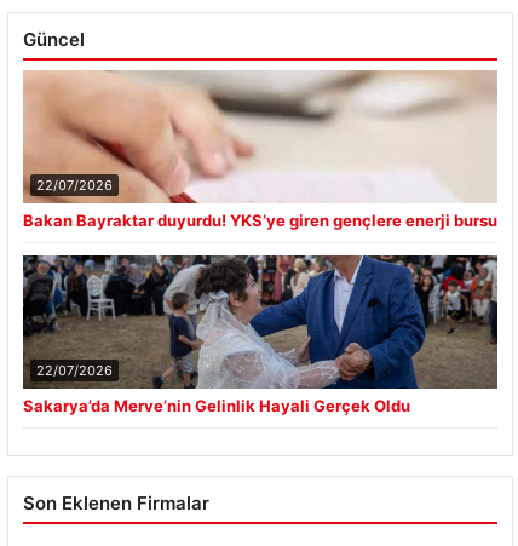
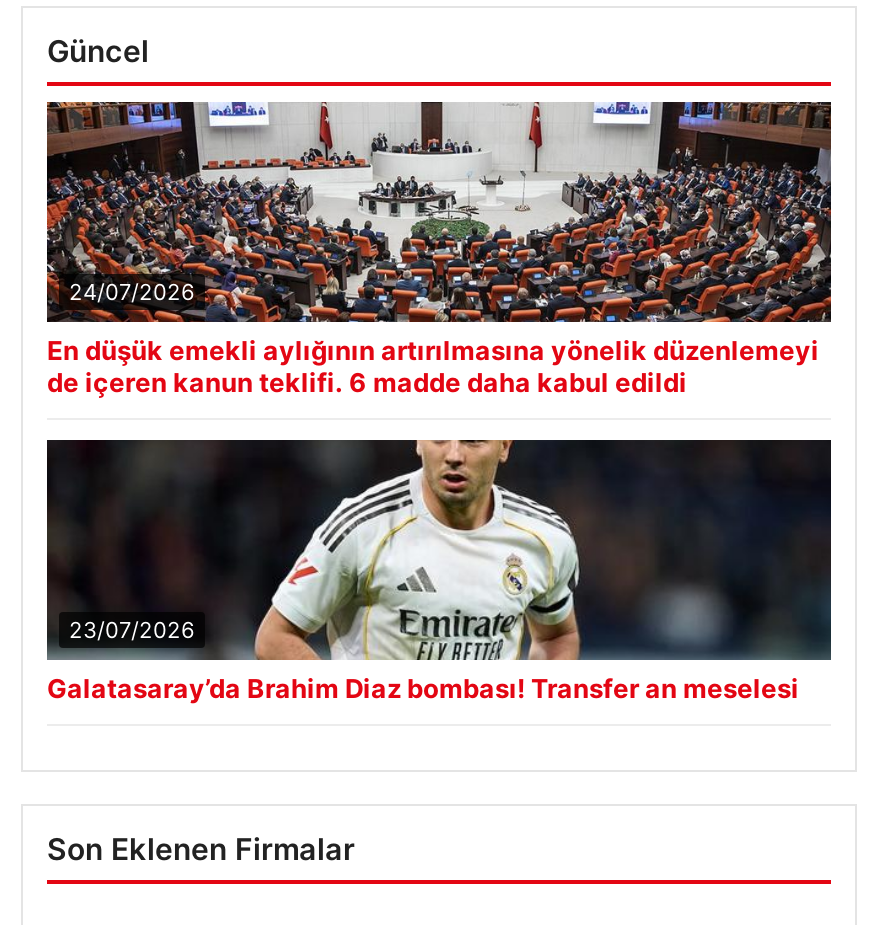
- [image]
- 22/07/2026
+ [image]
+ 24/07/2026

- Bakan Bayraktar duyurdu! YKS’ye giren gençlere enerji bursu
+ En düşük emekli aylığının artırılmasına yönelik düzenlemeyi
+ de içeren kanun teklifi. 6 madde daha kabul edildi

- [image]
- 22/07/2026
+ [image]
+ 23/07/2026

- Sakarya’da Merve’nin Gelinlik Hayali Gerçek Oldu
+ Galatasaray’da Brahim Diaz bombası! Transfer an meselesi
